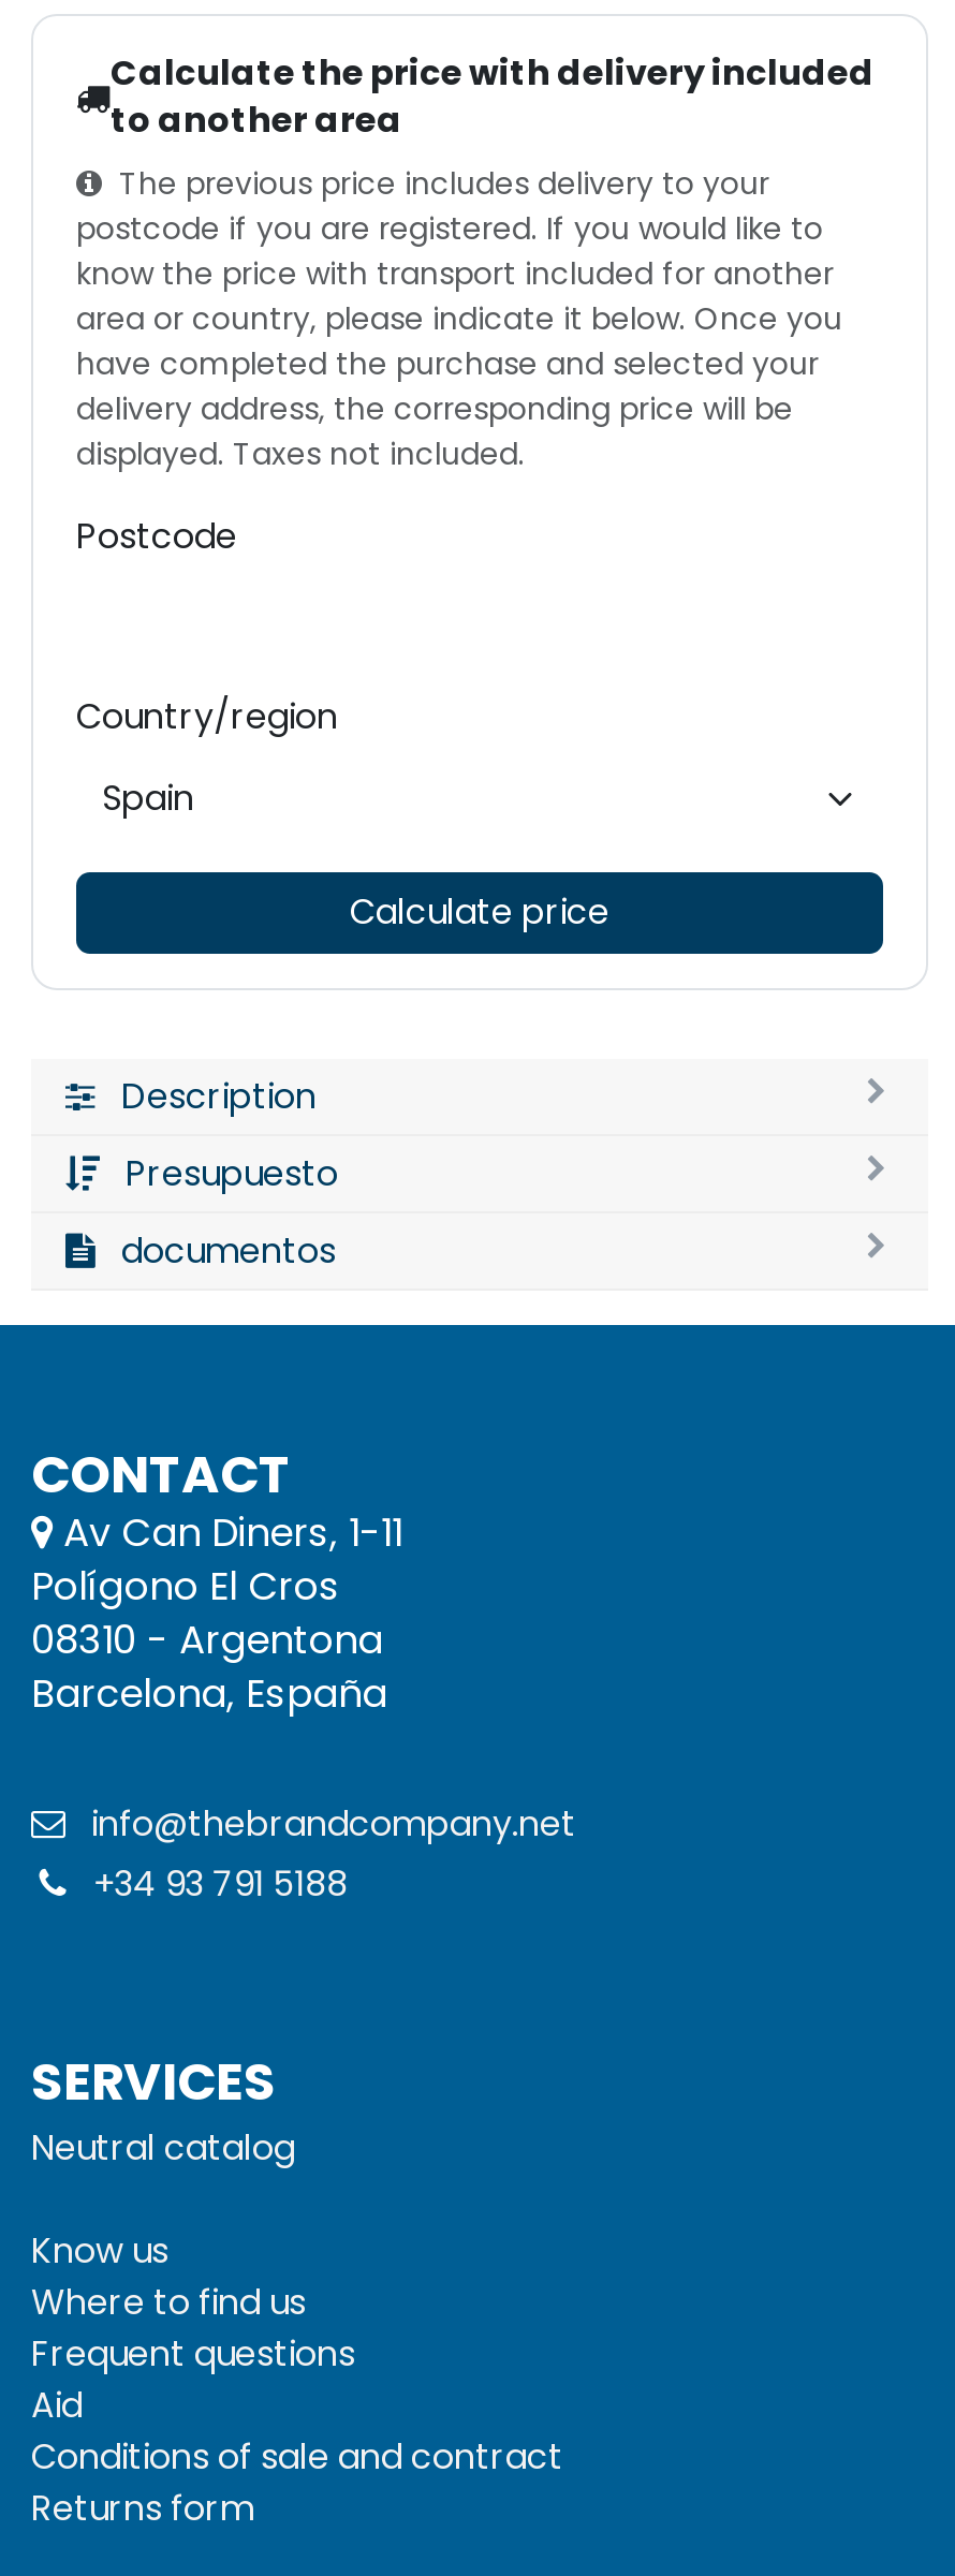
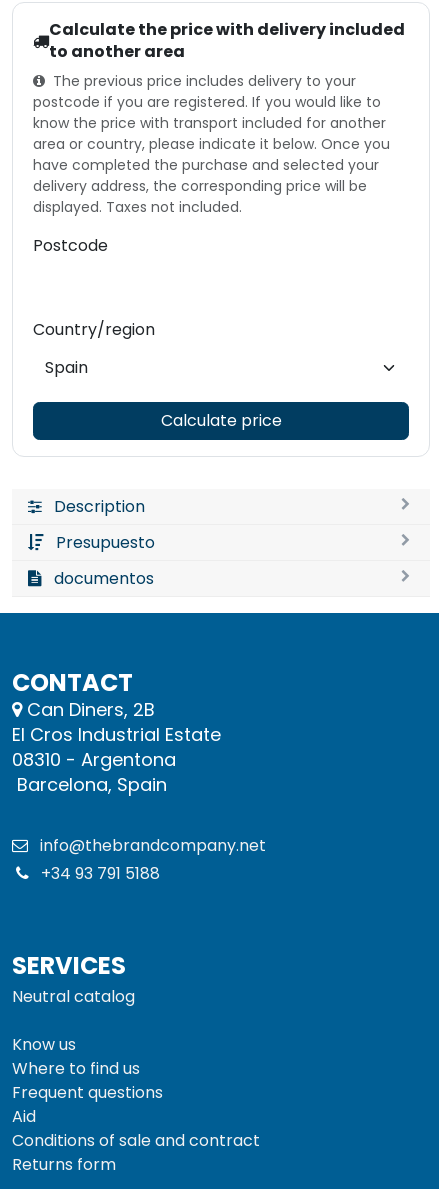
- Av Can Diners, 1-11
- Polígono El Cros
+ Can Diners, 2B
+ El Cros Industrial Estate

- Barcelona, España
+ Barcelona, Spain
